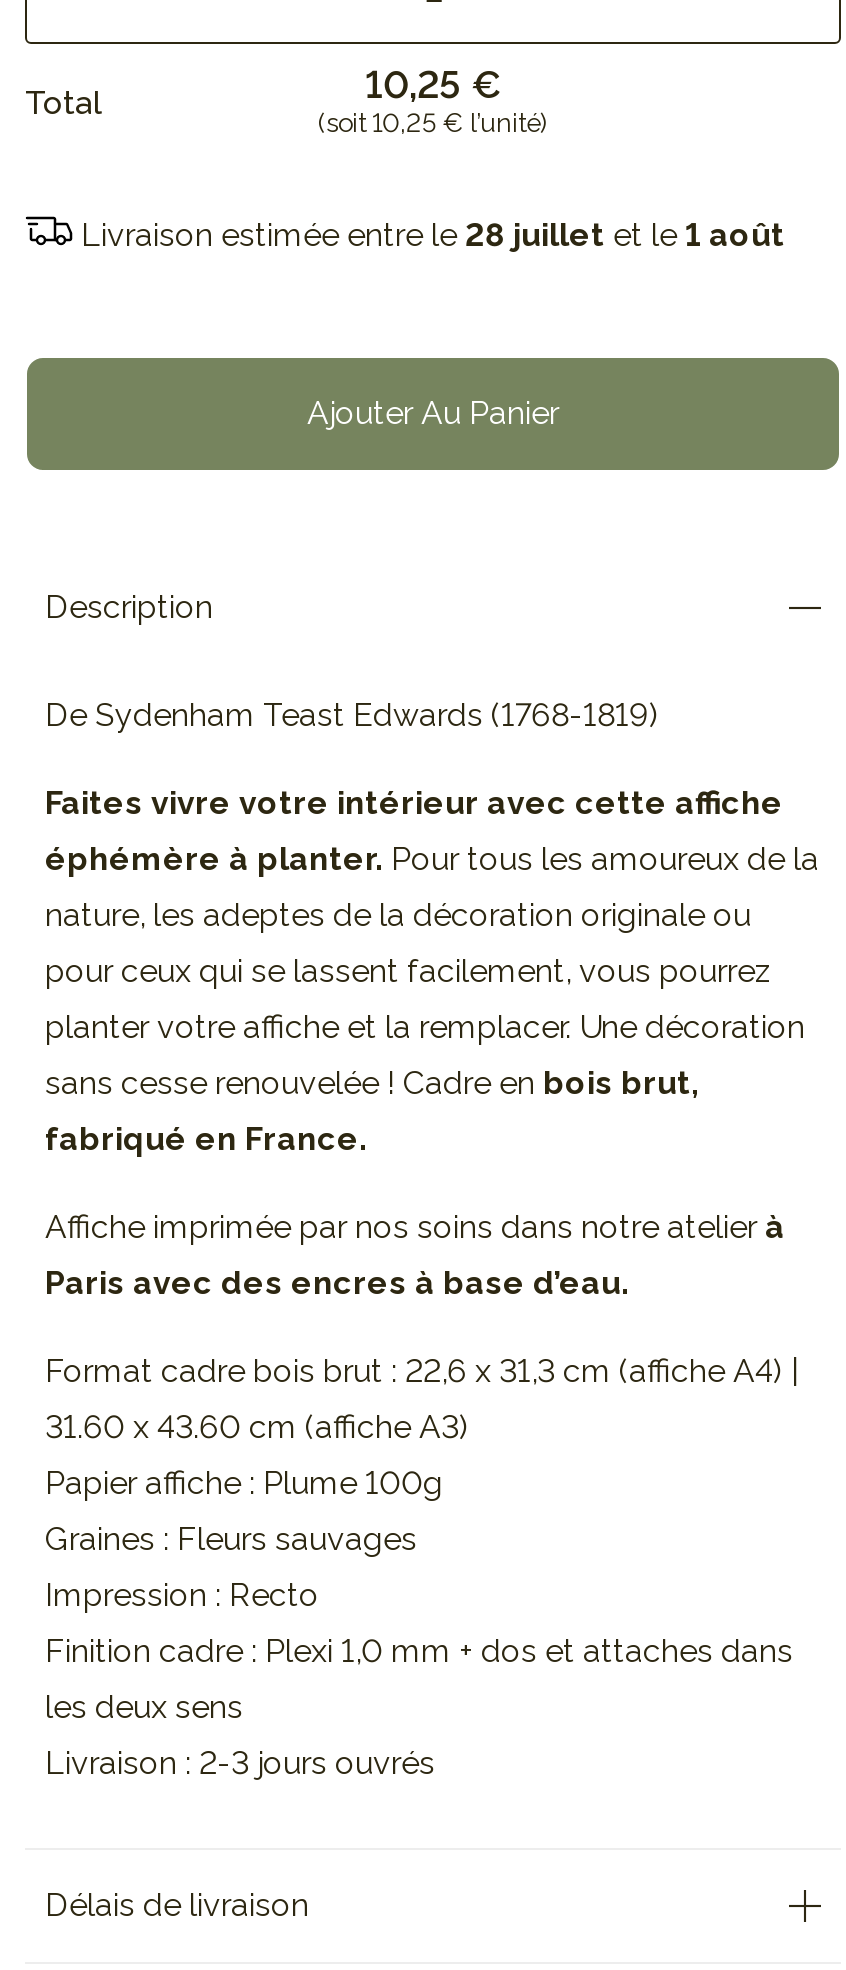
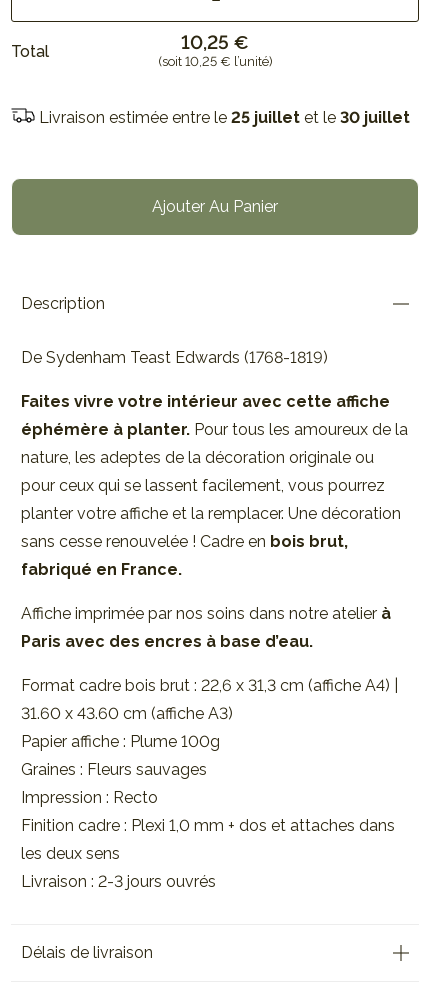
- Livraison estimée entre le 28 juillet et le 1 août
+ Livraison estimée entre le 25 juillet et le 30 juillet
